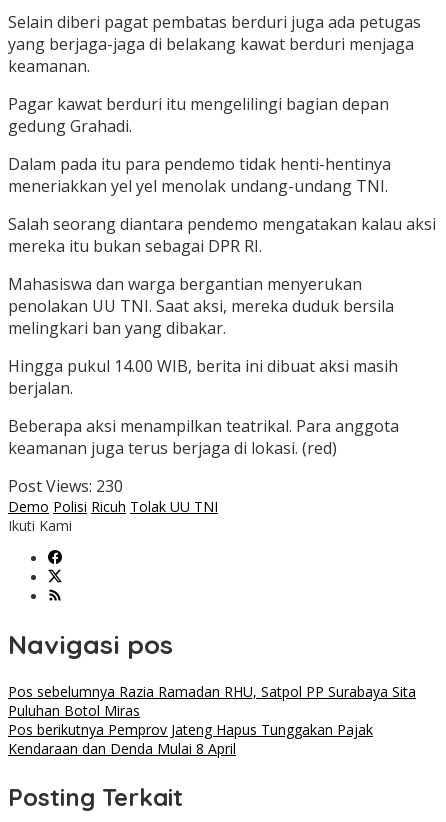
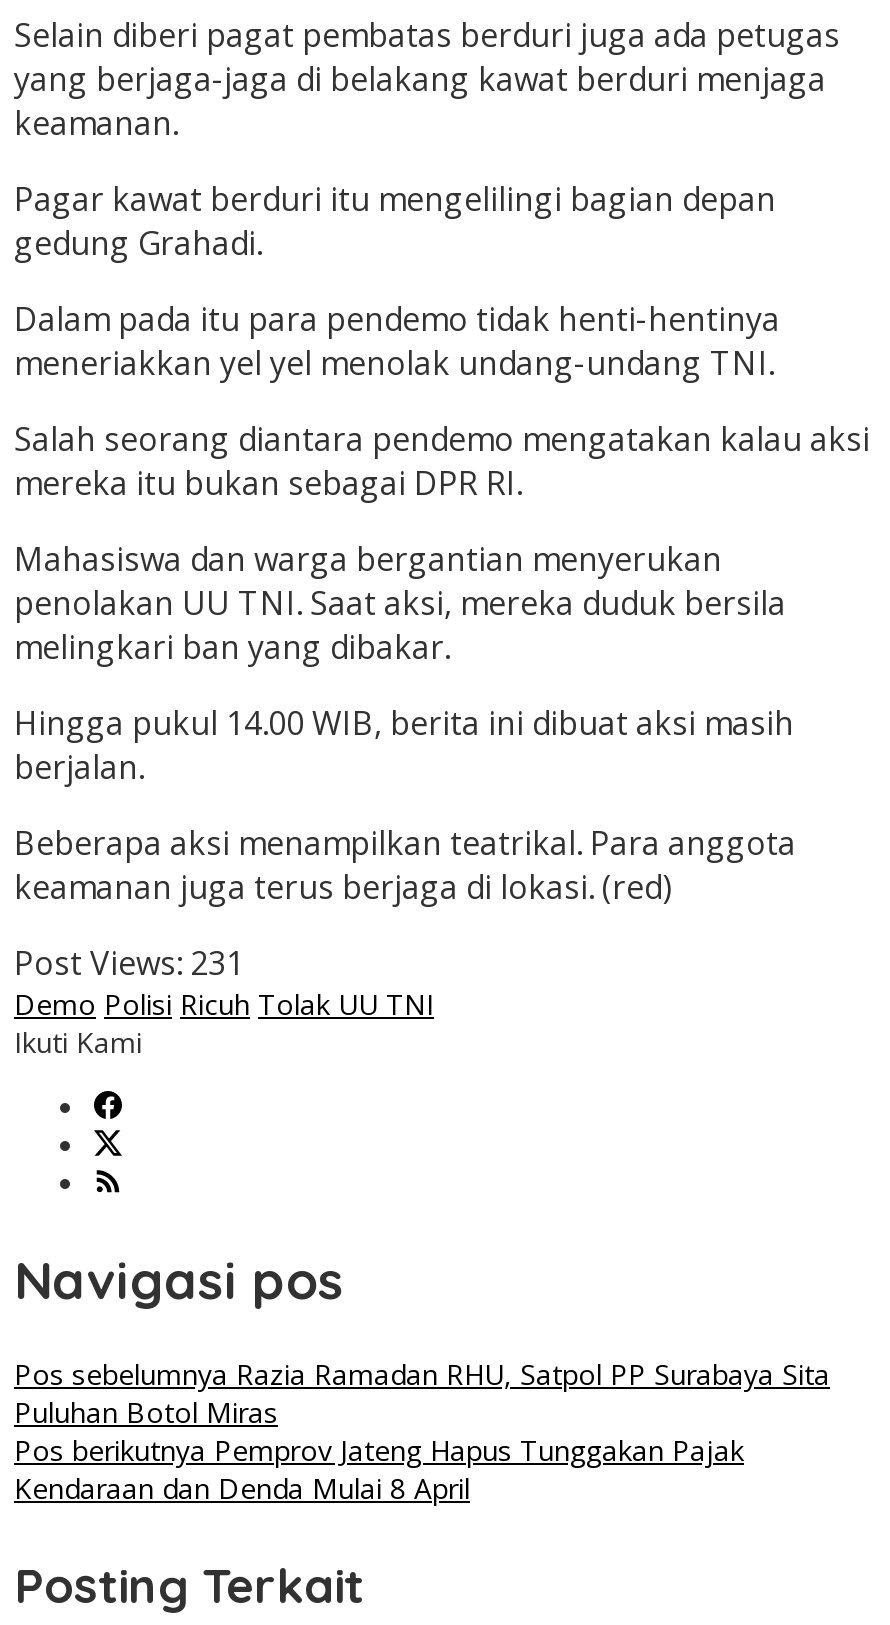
- Post Views: 230
+ Post Views: 231
